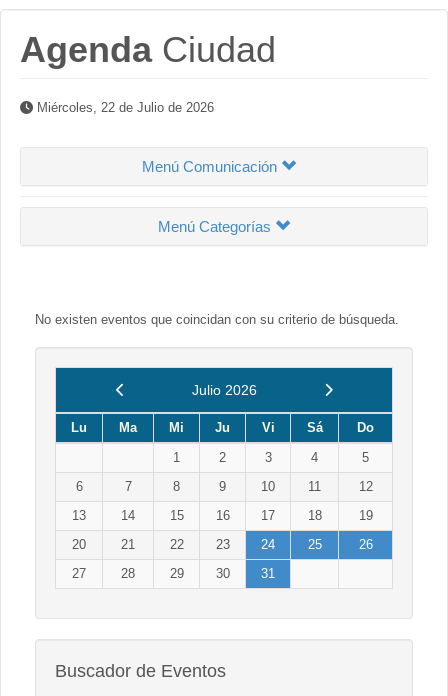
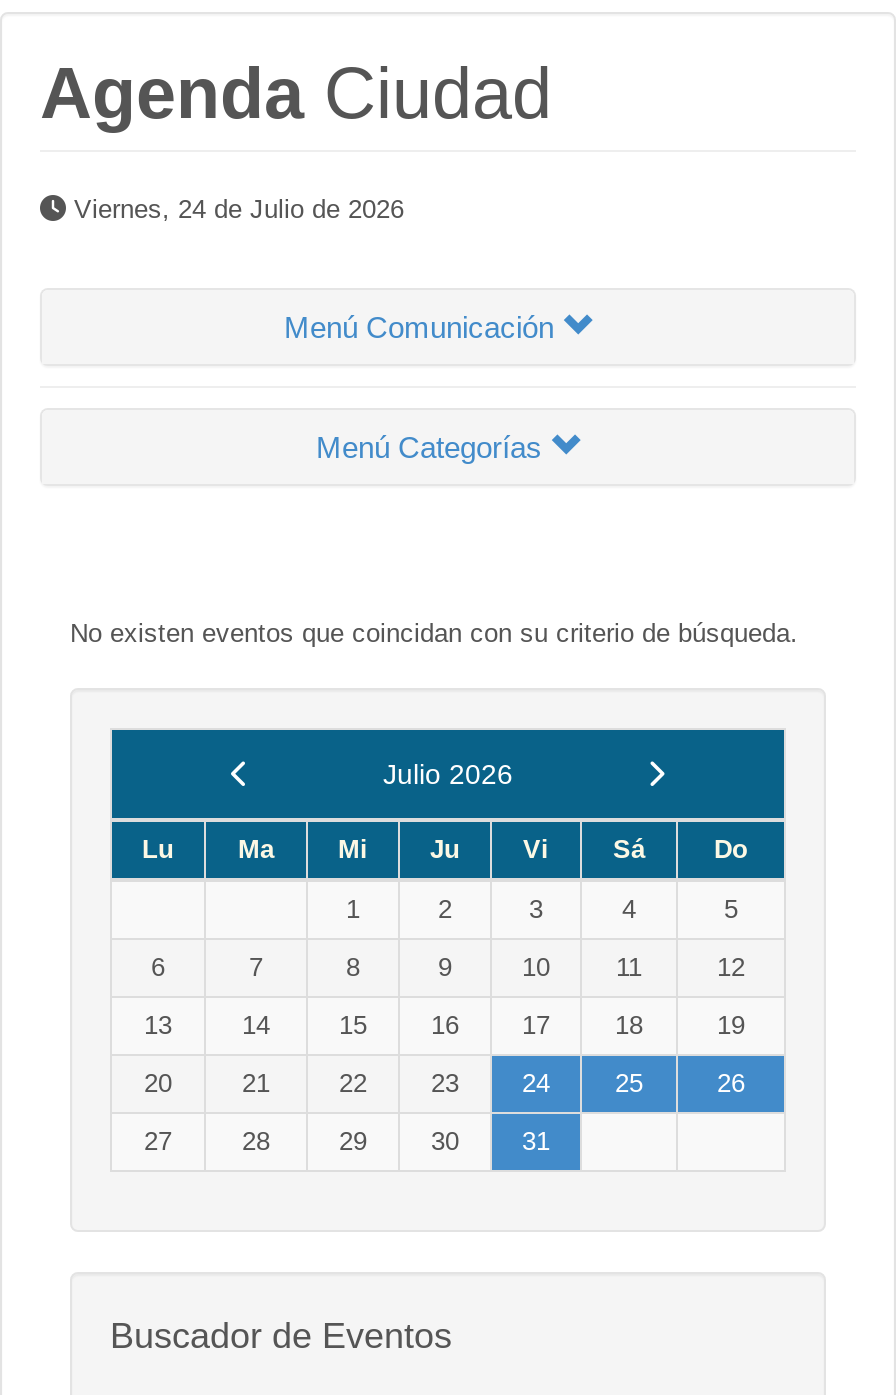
- Miércoles, 22 de Julio de 2026
+ Viernes, 24 de Julio de 2026
